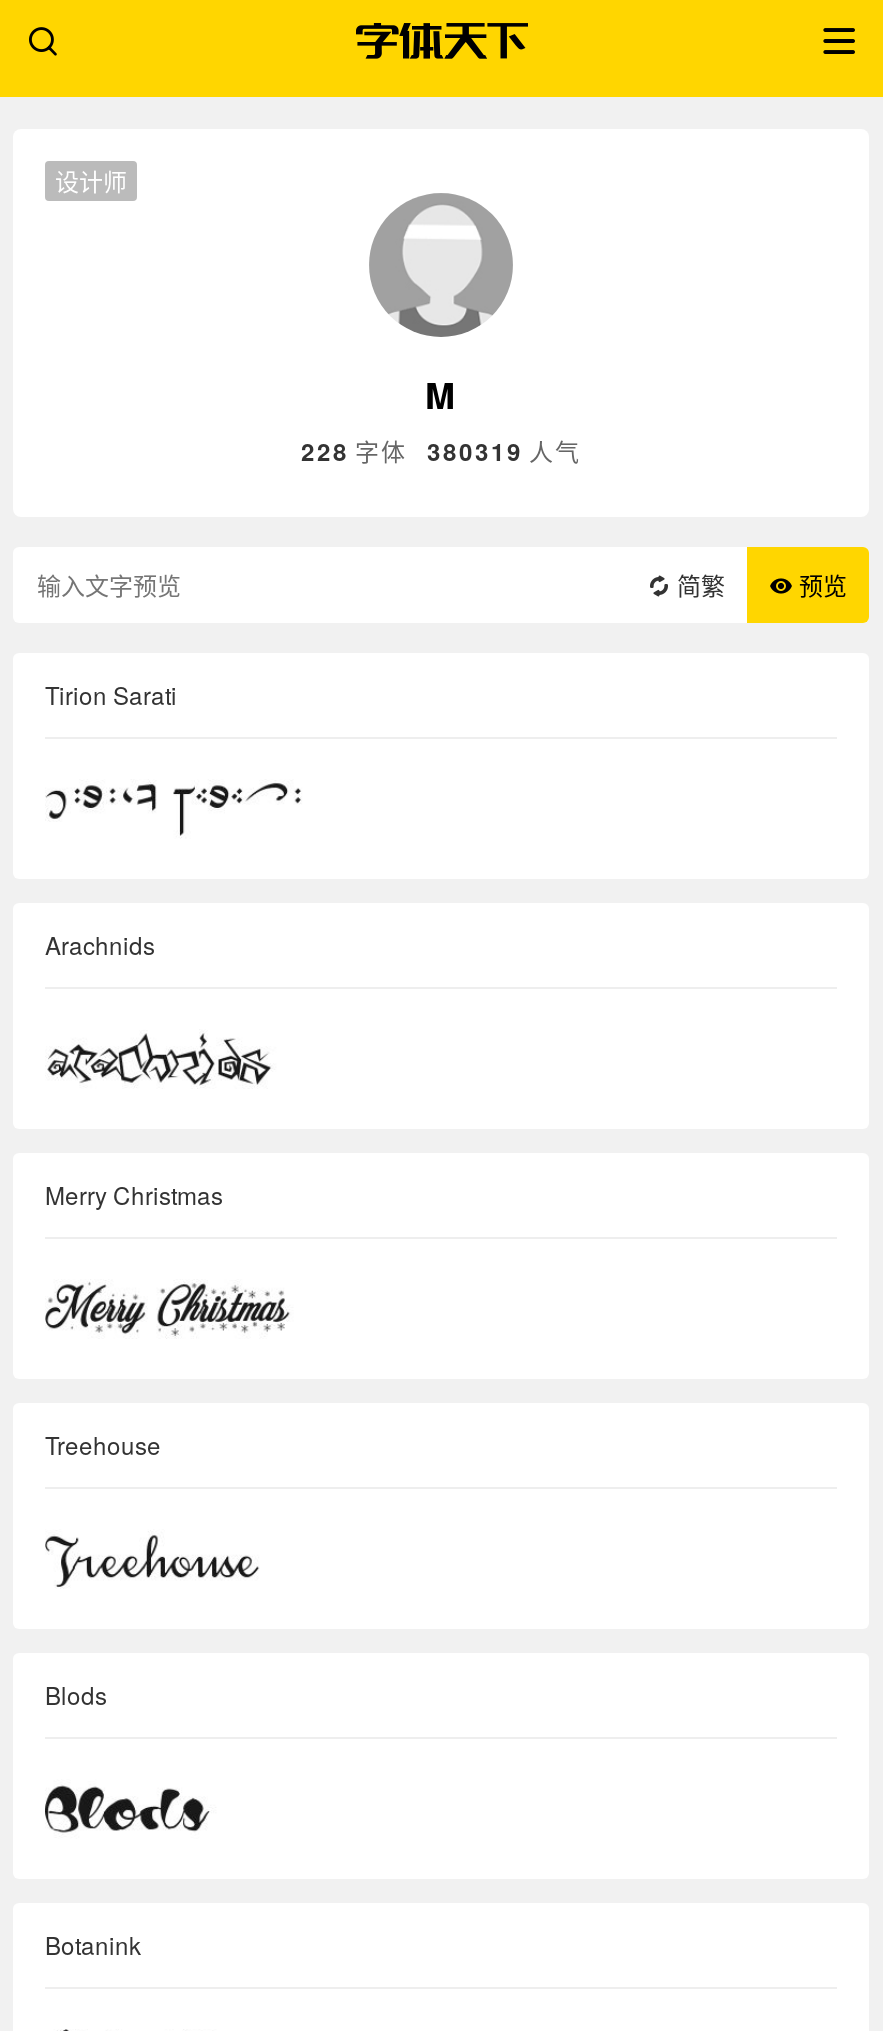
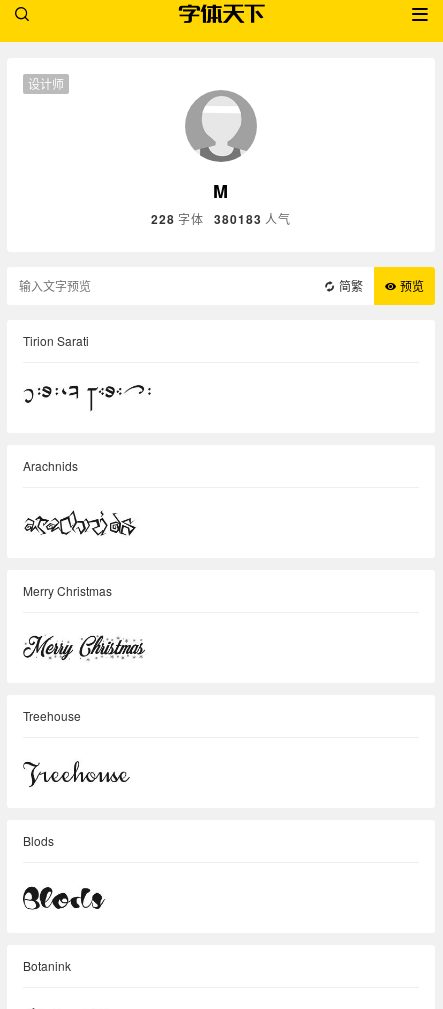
- 228 字体 380319 人气
+ 228 字体 380183 人气
